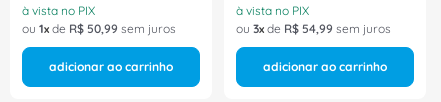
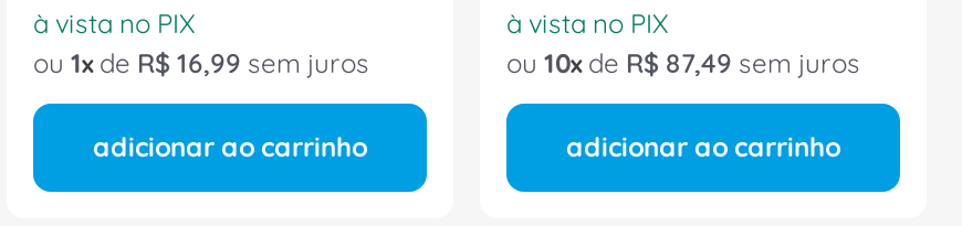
- ou 1 de R$ 50,99 sem juros
+ ou 1 de R$ 16,99 sem juros

- ou 3 de R$ 54,99 sem juros
+ ou 10 de R$ 87,49 sem juros
